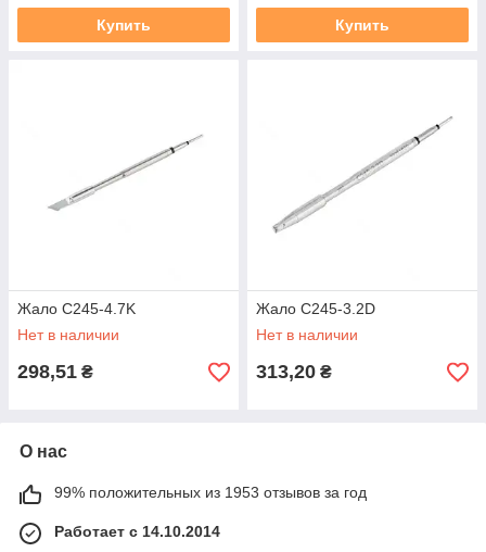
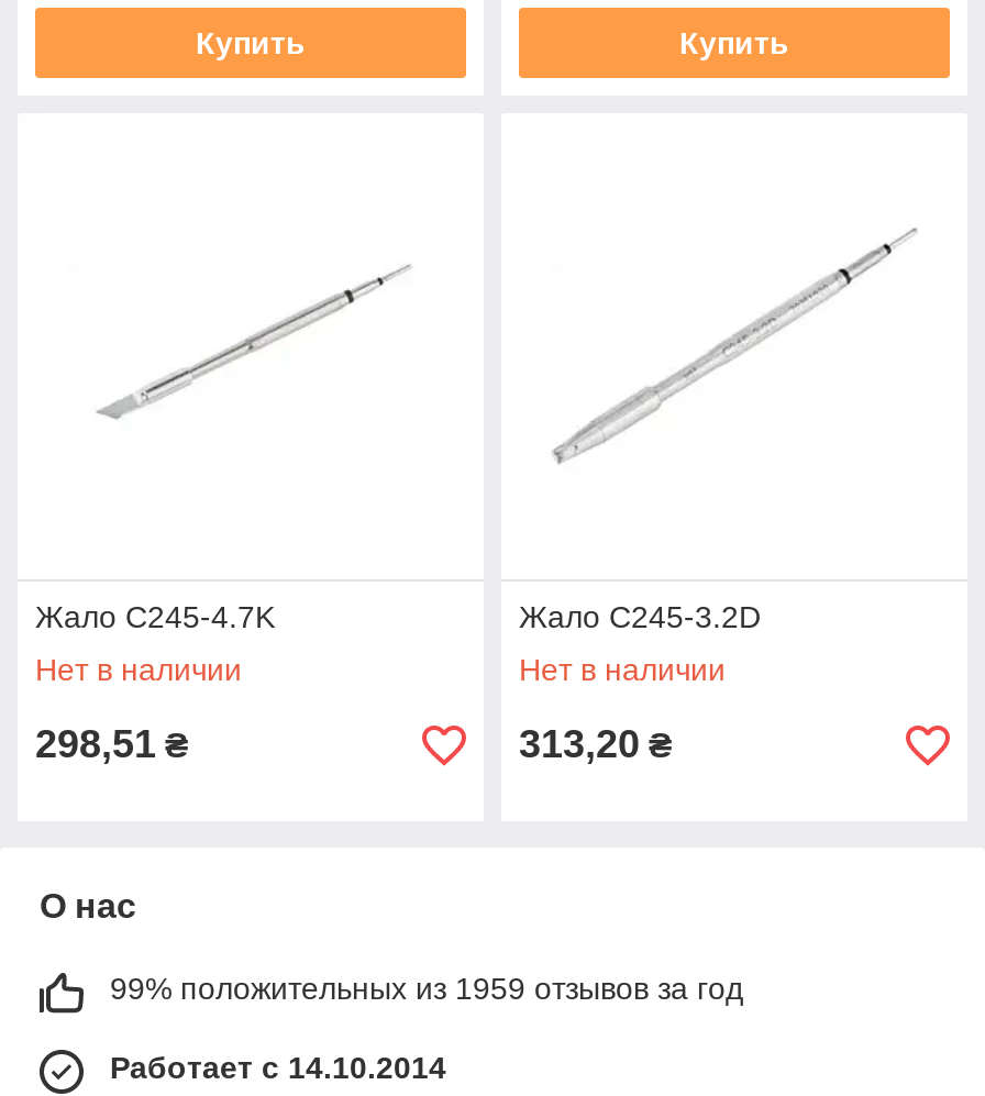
- 99% положительных из 1953 отзывов за год
+ 99% положительных из 1959 отзывов за год
